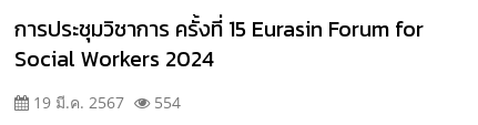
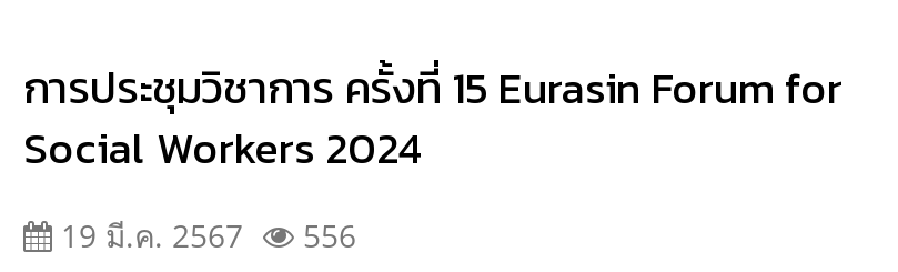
- 19 มี.ค. 2567 554
+ 19 มี.ค. 2567 556
